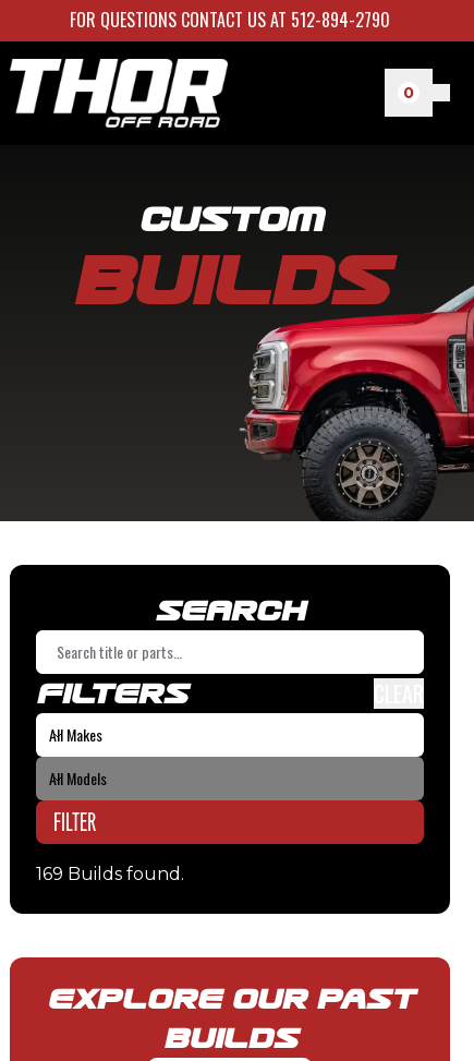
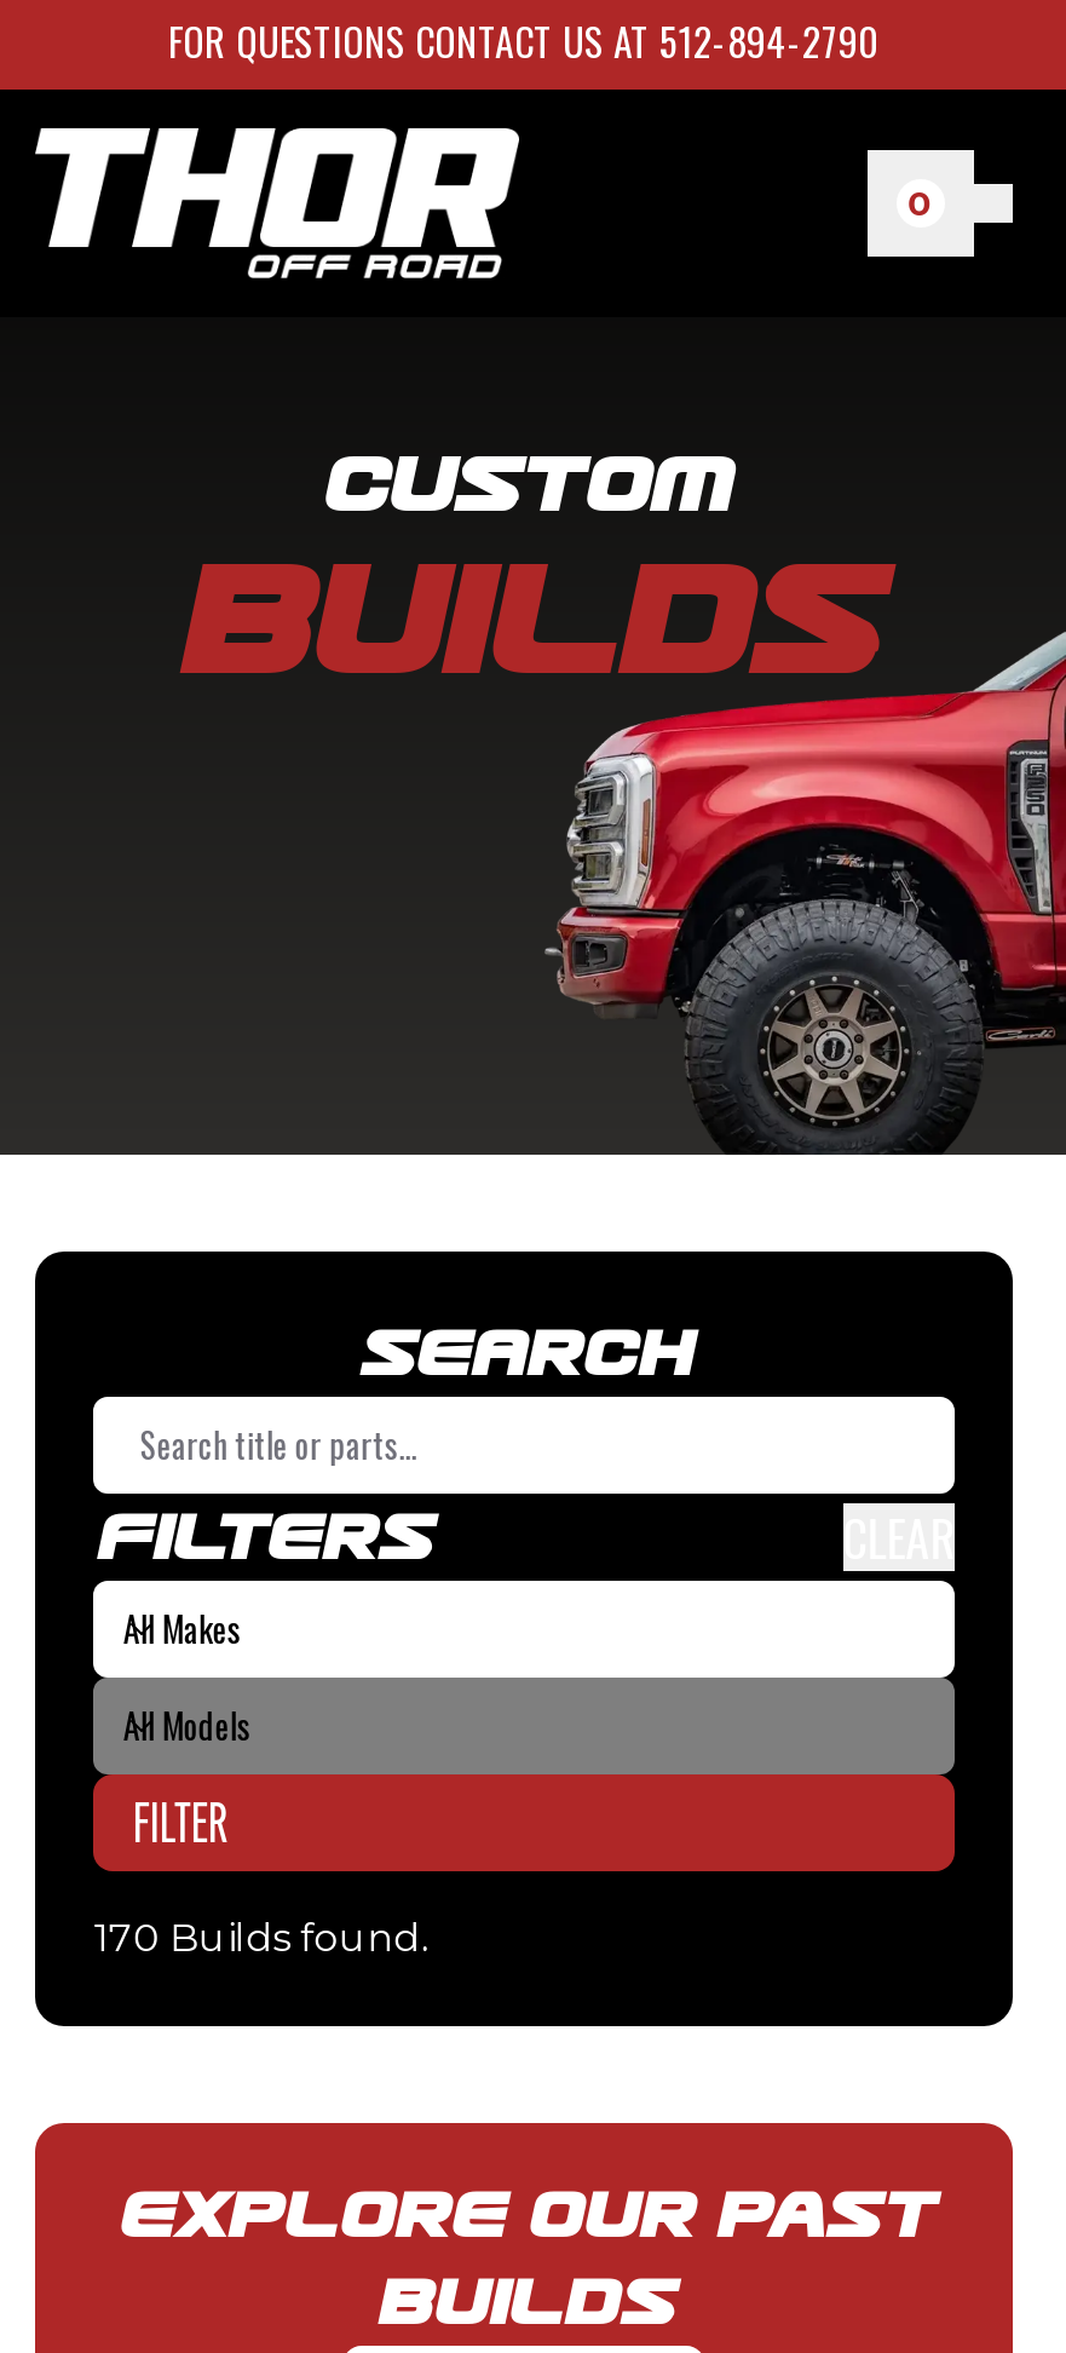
- 169 Builds found.
+ 170 Builds found.
